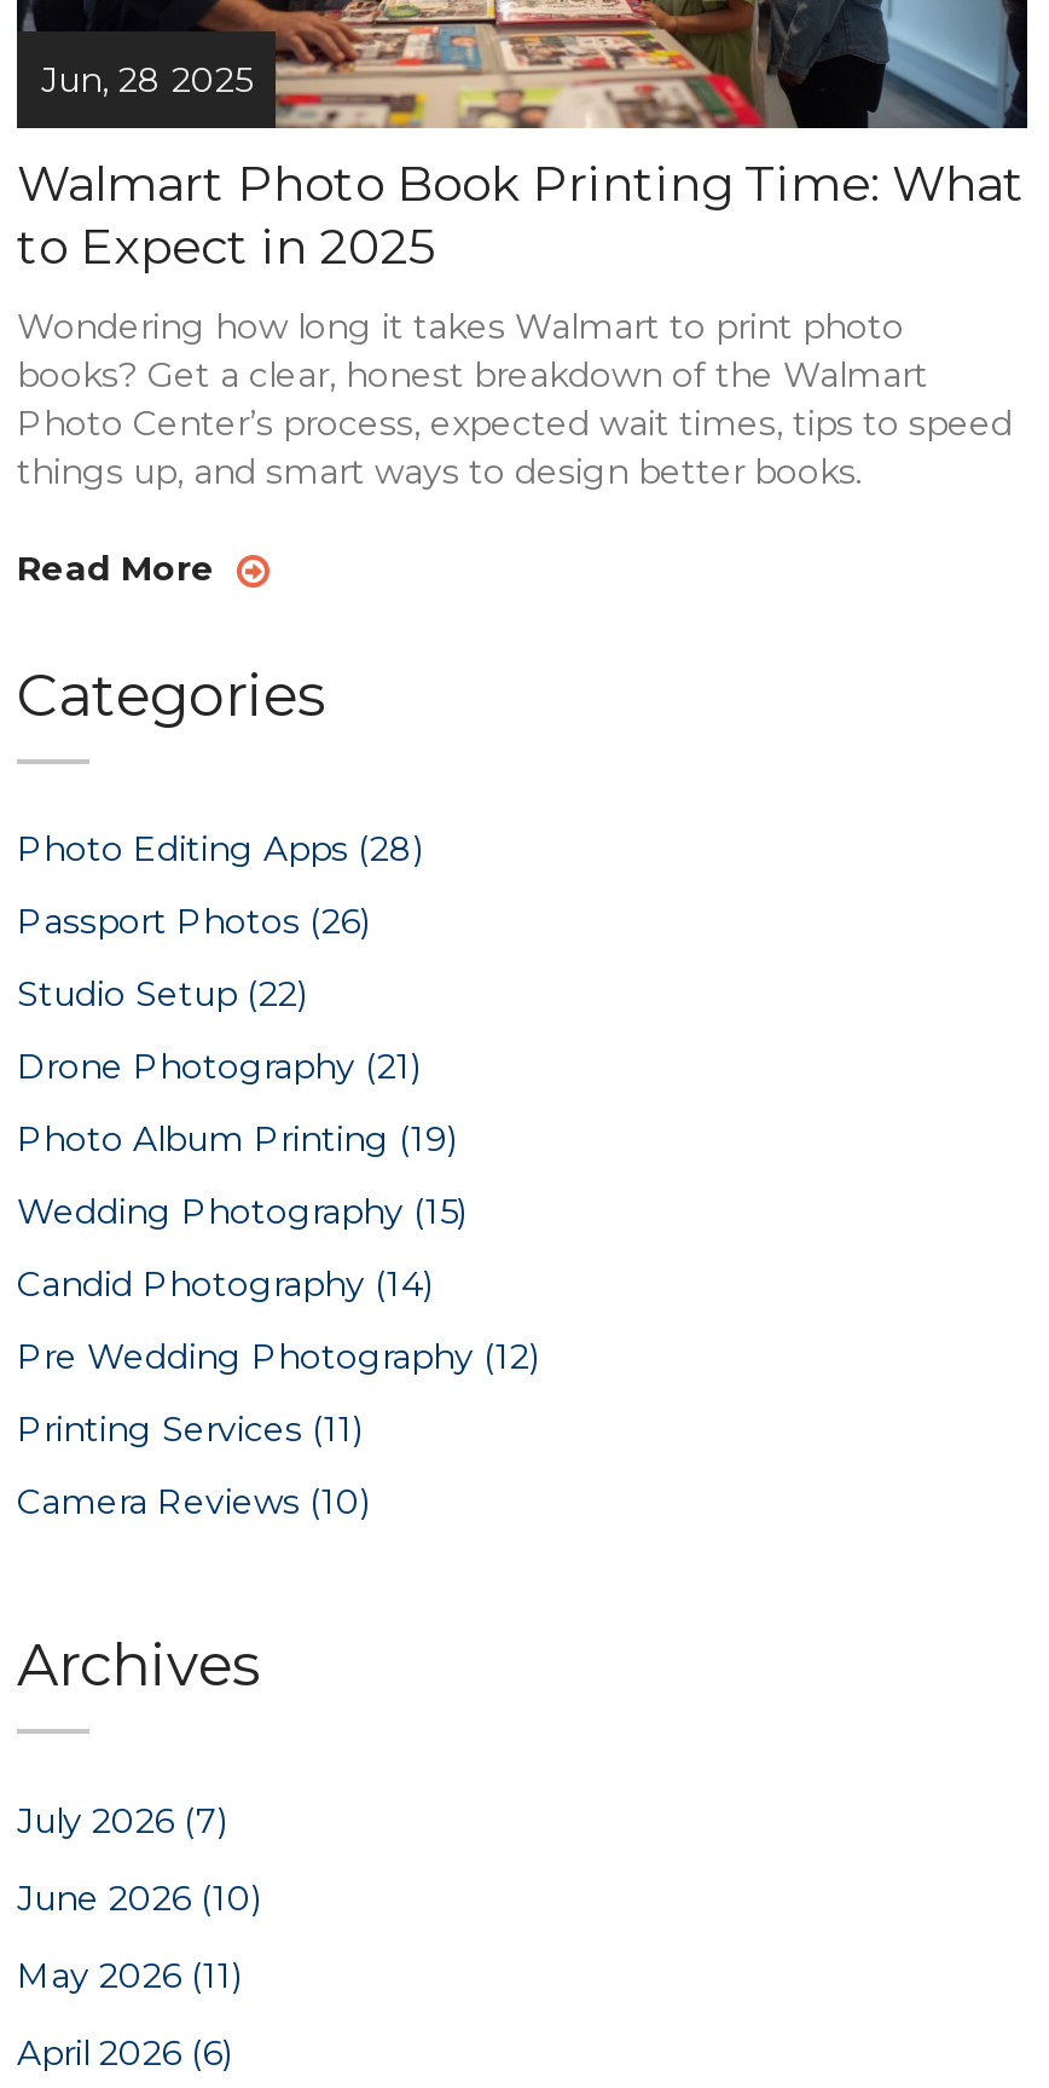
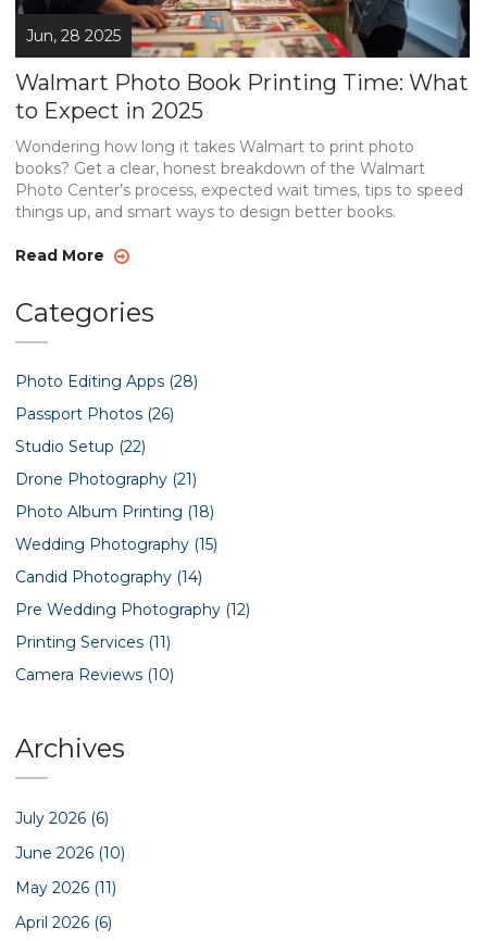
- Photo Album Printing (19)
+ Photo Album Printing (18)

- July 2026 (7)
+ July 2026 (6)
